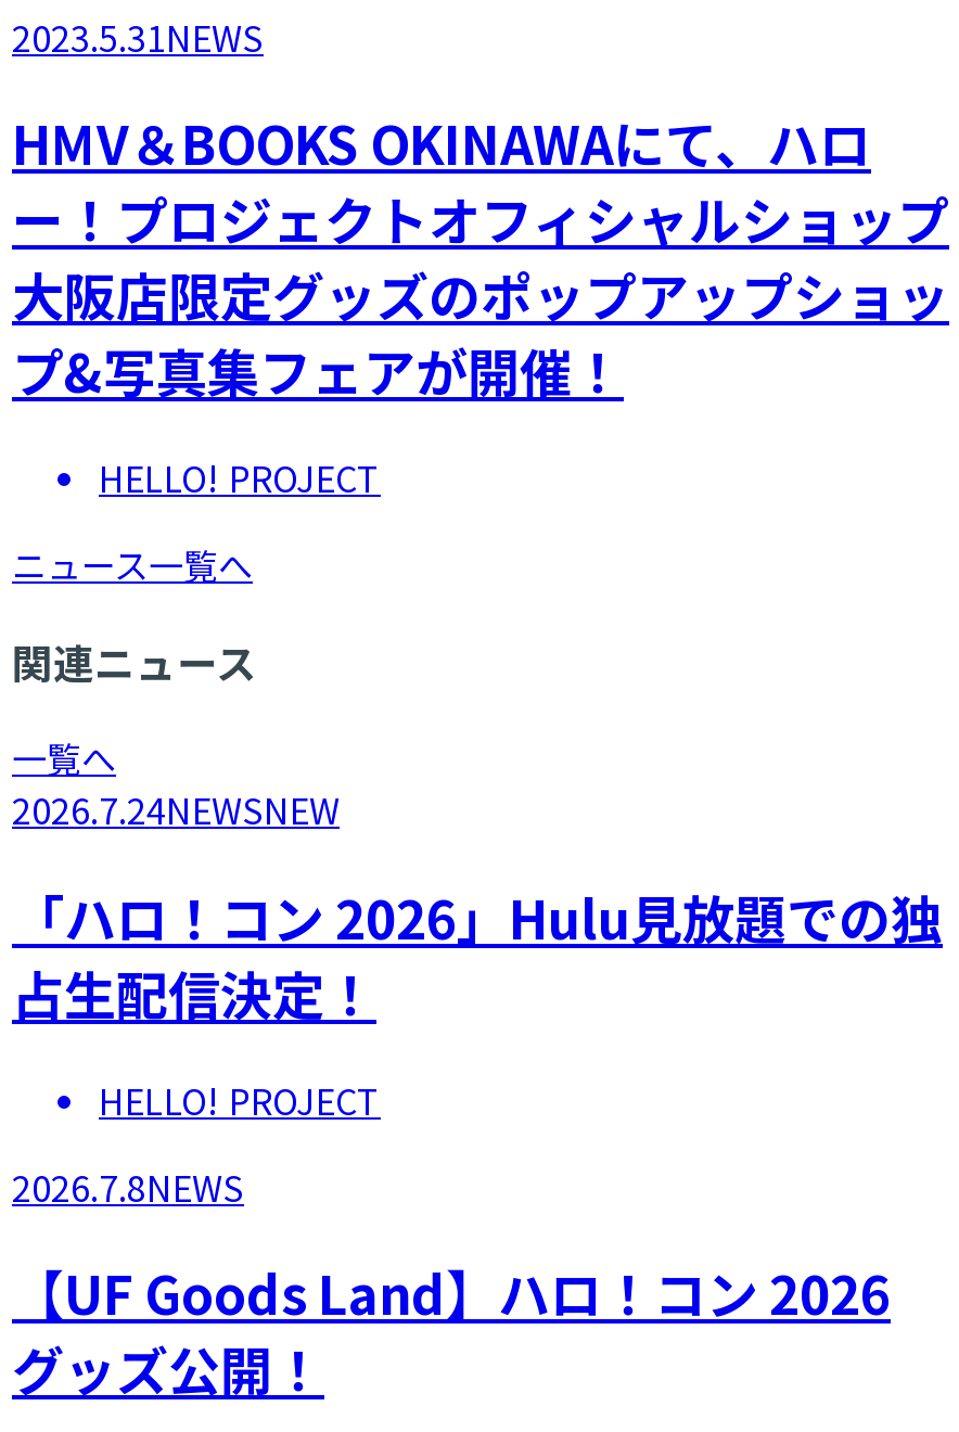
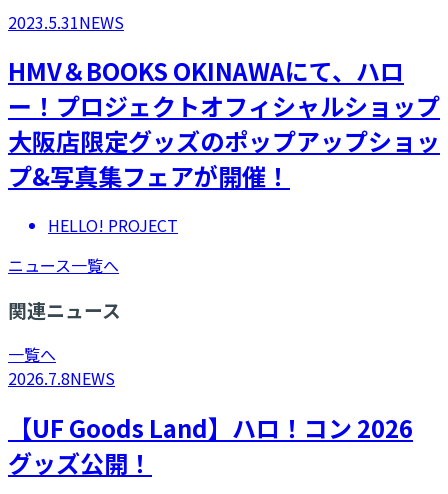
- 2026.7.24NEWSNEW
- 「ハロ！コン 2026」Hulu見放題での独
- 占生配信決定！
- HELLO! PROJECT
